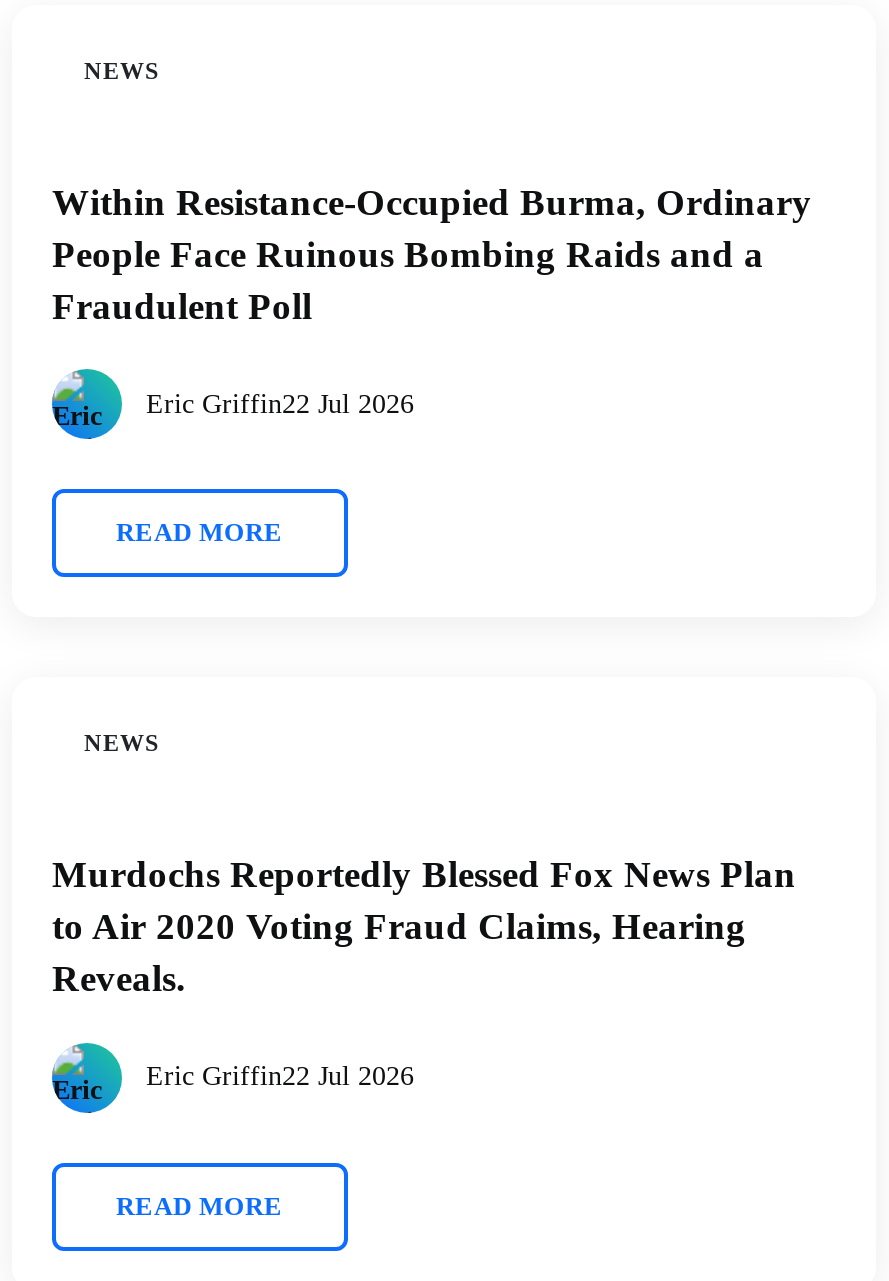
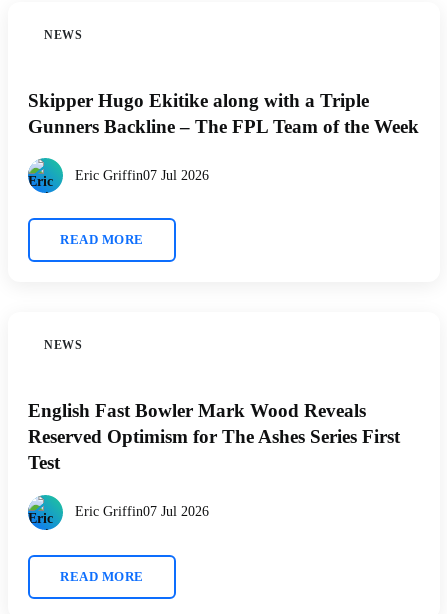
- Within Resistance-Occupied Burma, Ordinary
- People Face Ruinous Bombing Raids and a
- Fraudulent Poll
+ Skipper Hugo Ekitike along with a Triple
+ Gunners Backline – The FPL Team of the Week

- Eric Griffin22 Jul 2026
+ Eric Griffin07 Jul 2026

- Murdochs Reportedly Blessed Fox News Plan
- to Air 2020 Voting Fraud Claims, Hearing
- Reveals.
+ English Fast Bowler Mark Wood Reveals
+ Reserved Optimism for The Ashes Series First
+ Test

- Eric Griffin22 Jul 2026
+ Eric Griffin07 Jul 2026
